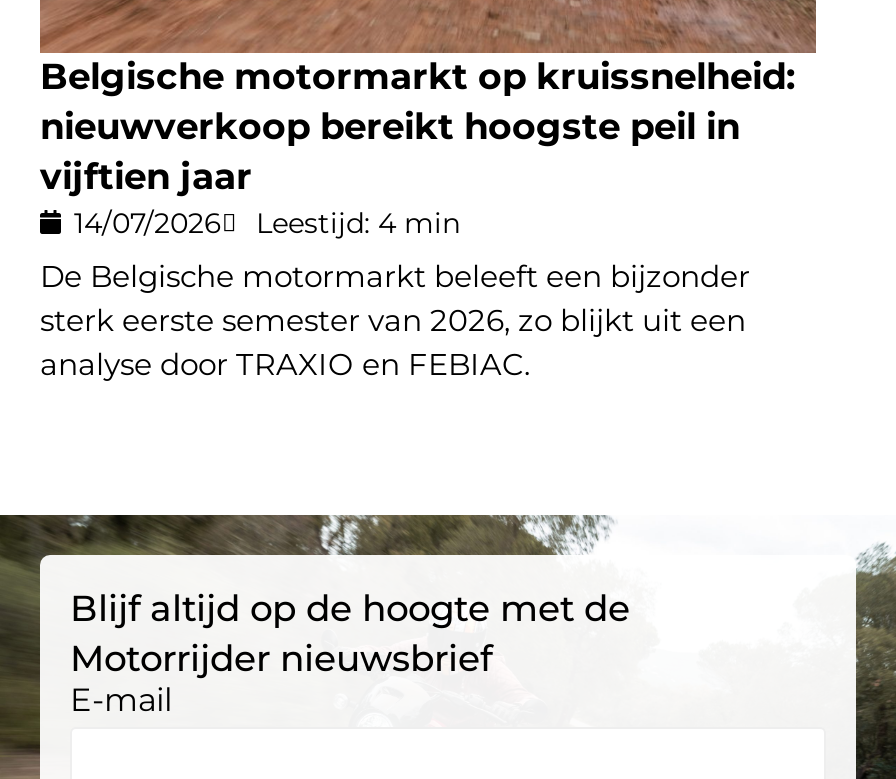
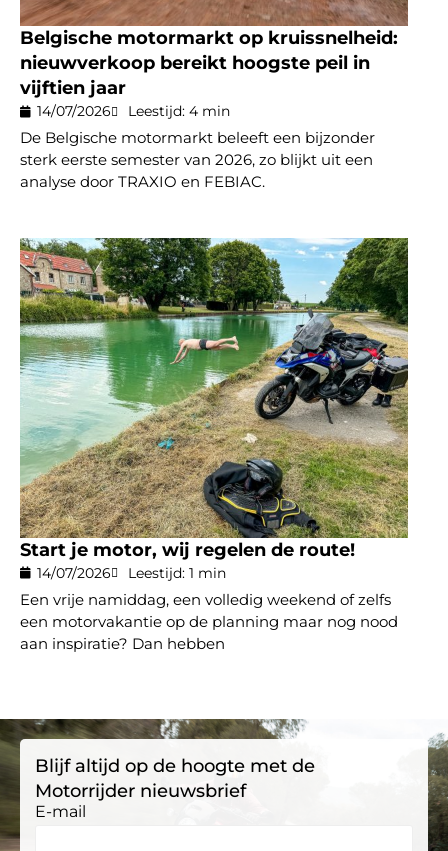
+ [image]
+ Start je motor, wij regelen de route!
+ 14/07/2026
+ Leestijd: 1 min
+ Een vrije namiddag, een volledig weekend of zelfs
+ een motorvakantie op de planning maar nog nood
+ aan inspiratie? Dan hebben
